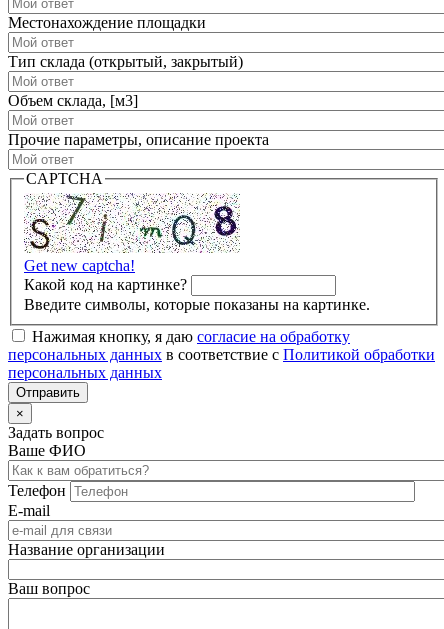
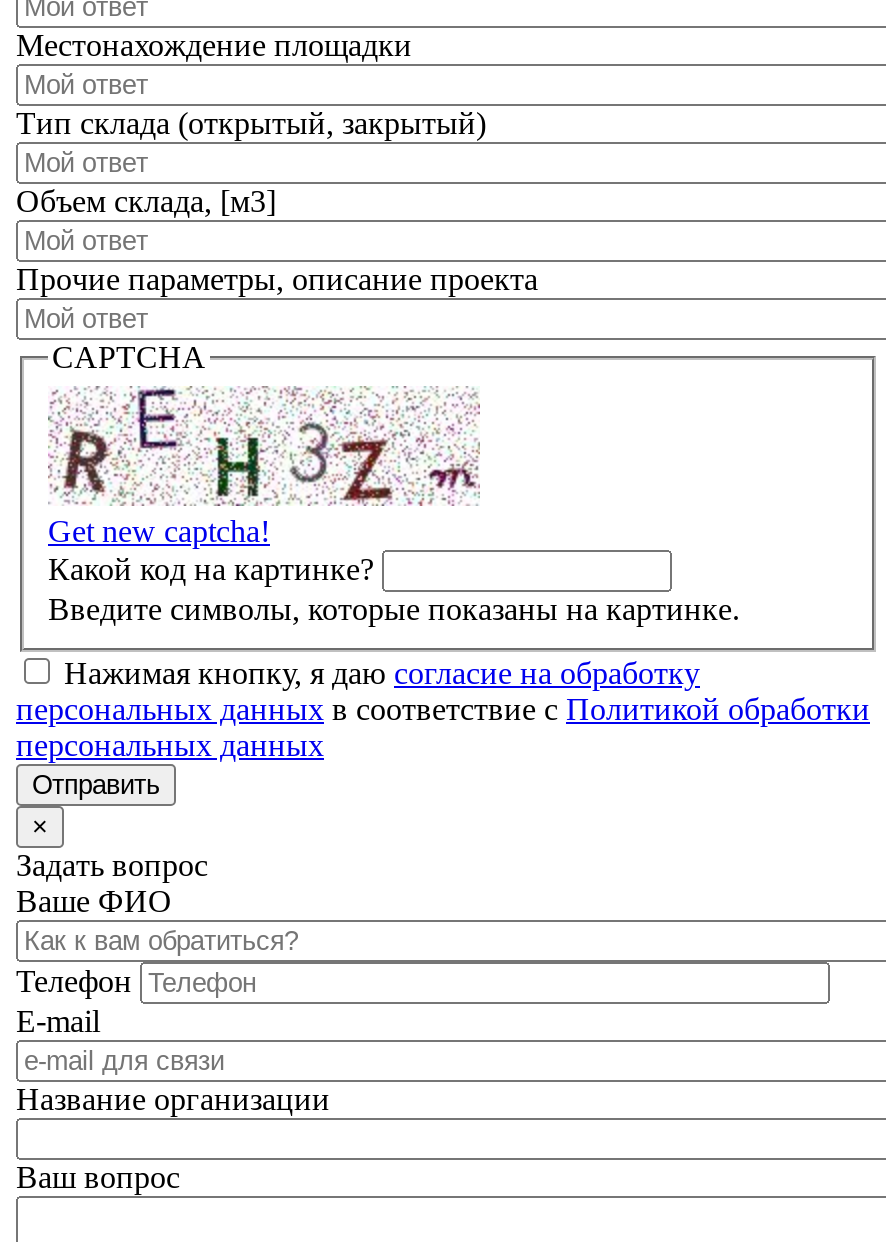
- [image]
+ [image]
